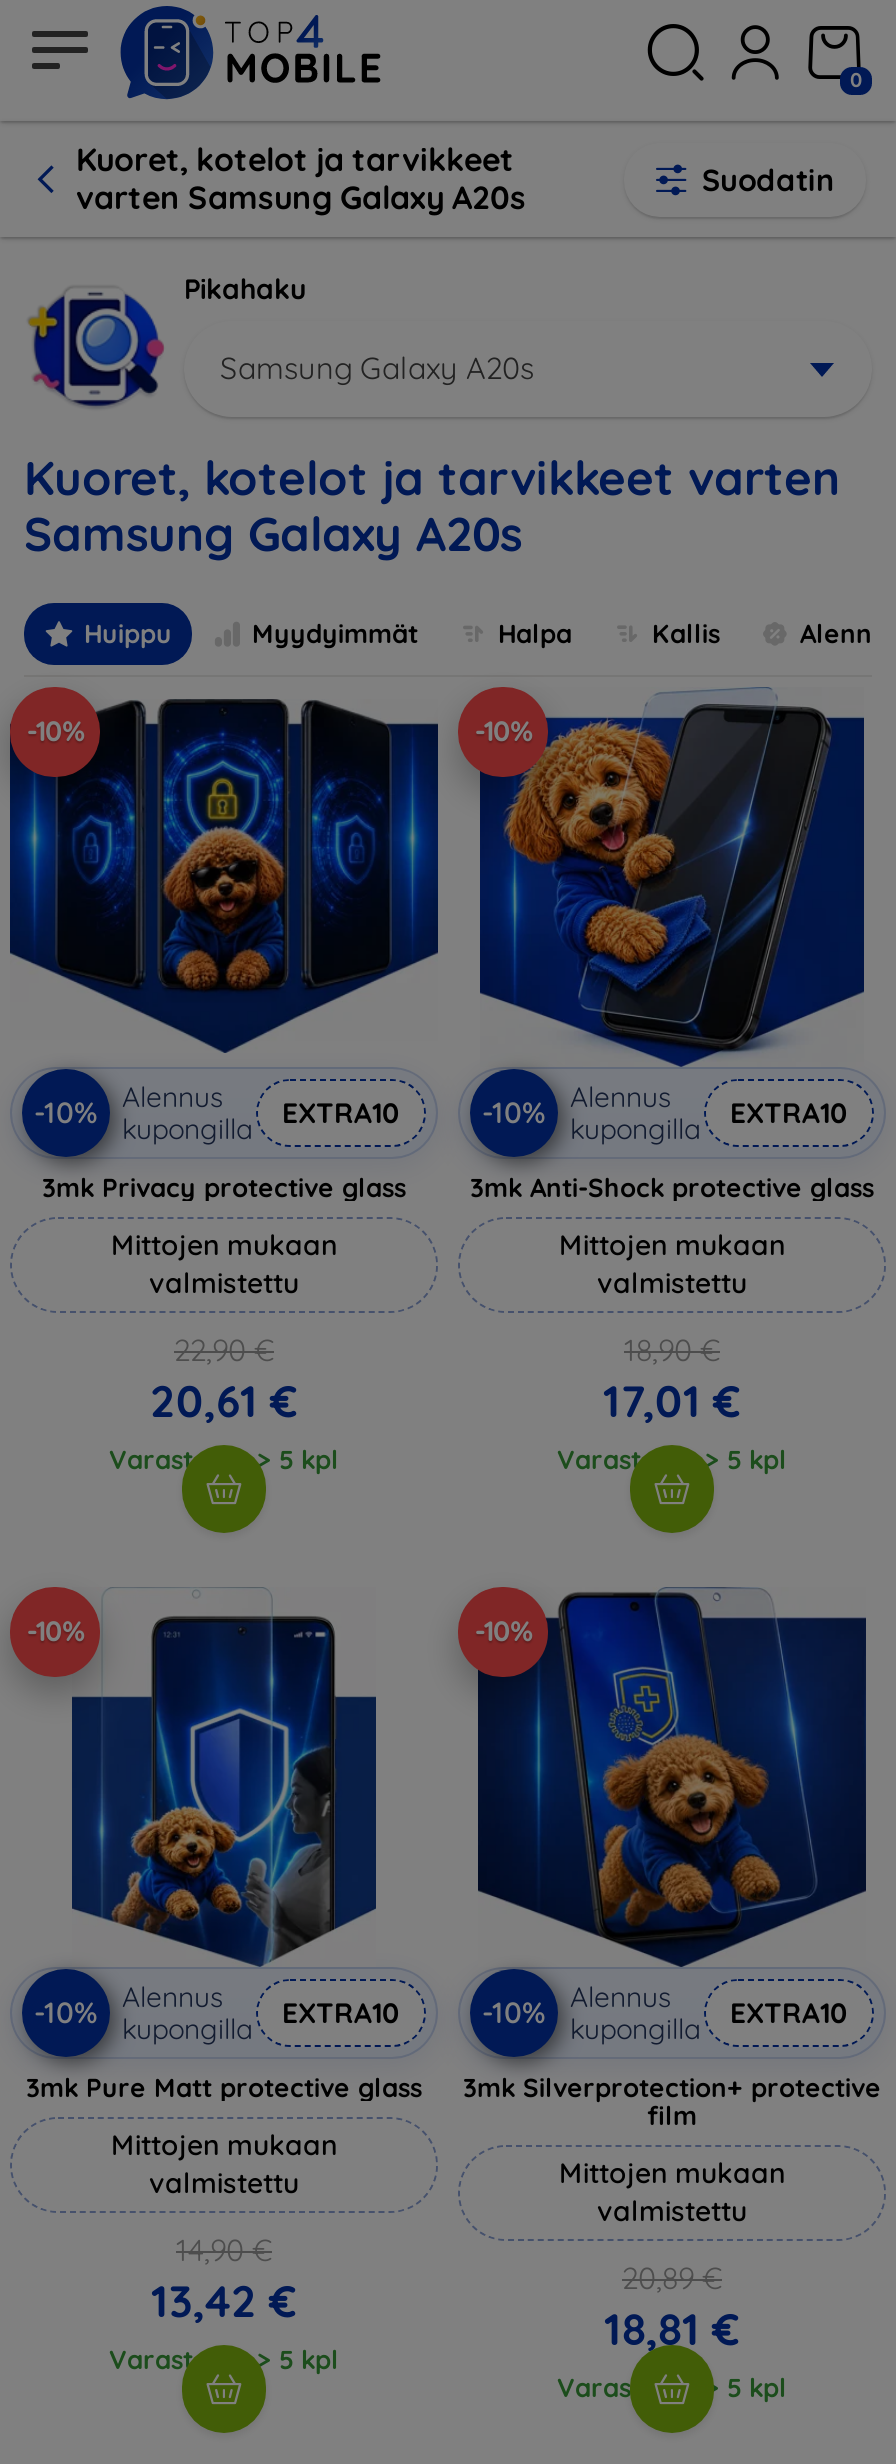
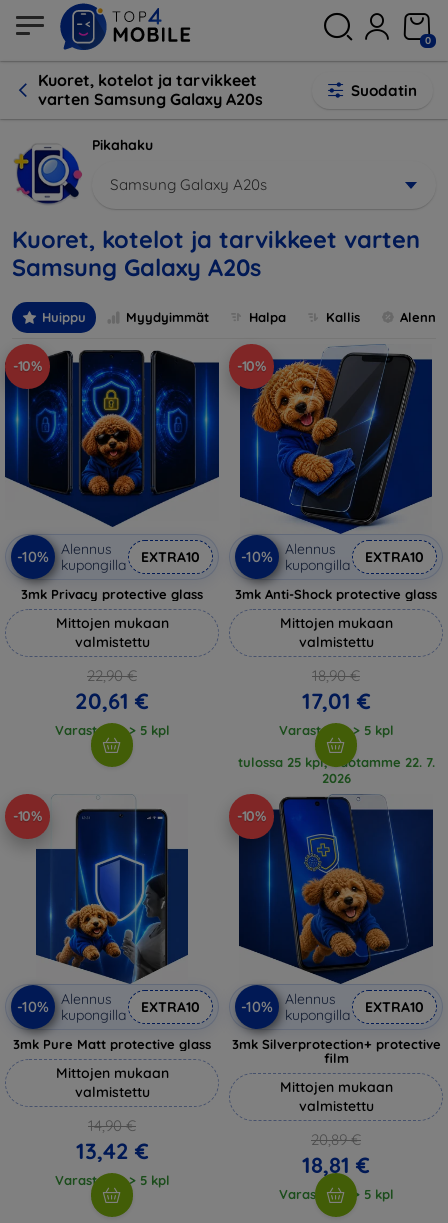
+ tulossa 25 kpl, odotamme 22. 7.
+ 2026
